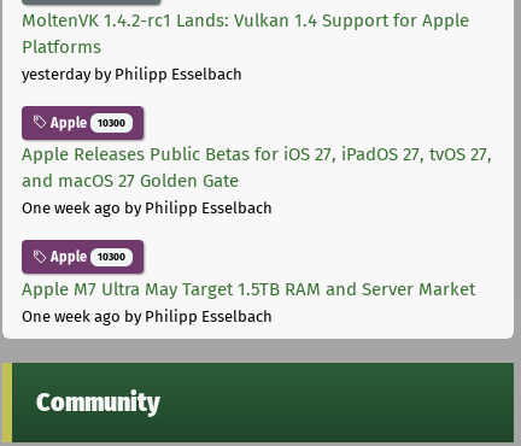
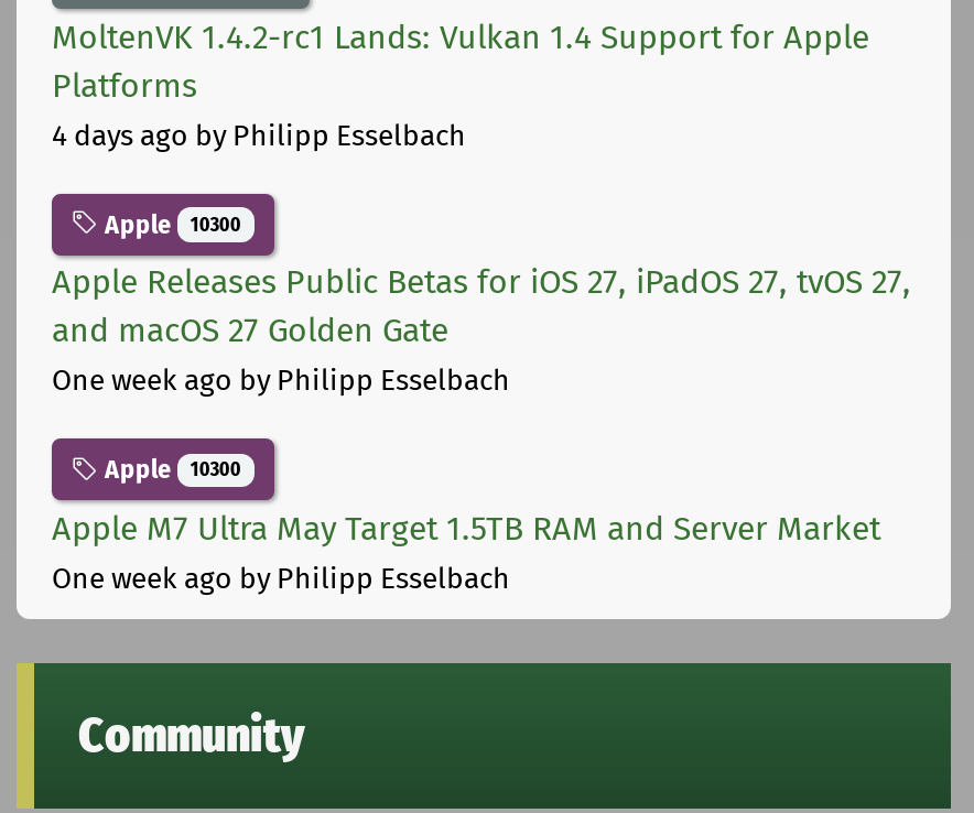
- yesterday by Philipp Esselbach
+ 4 days ago by Philipp Esselbach
